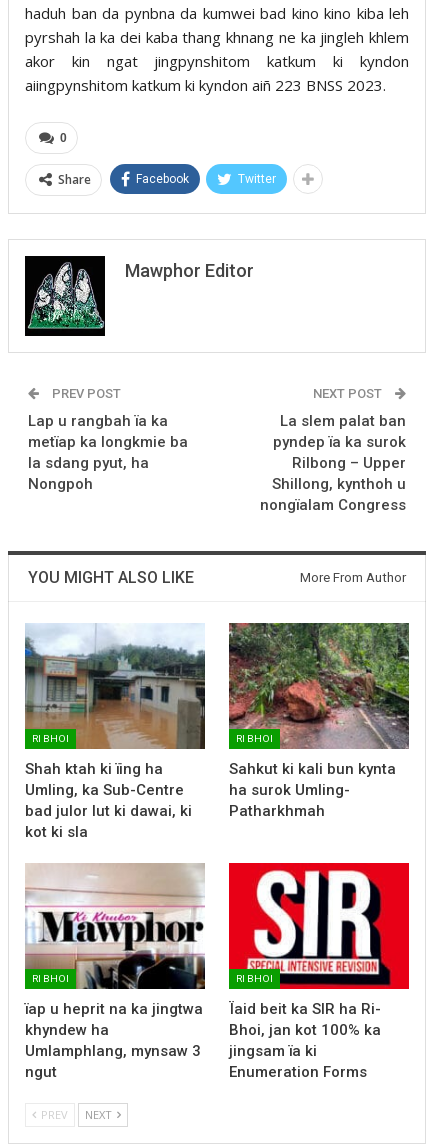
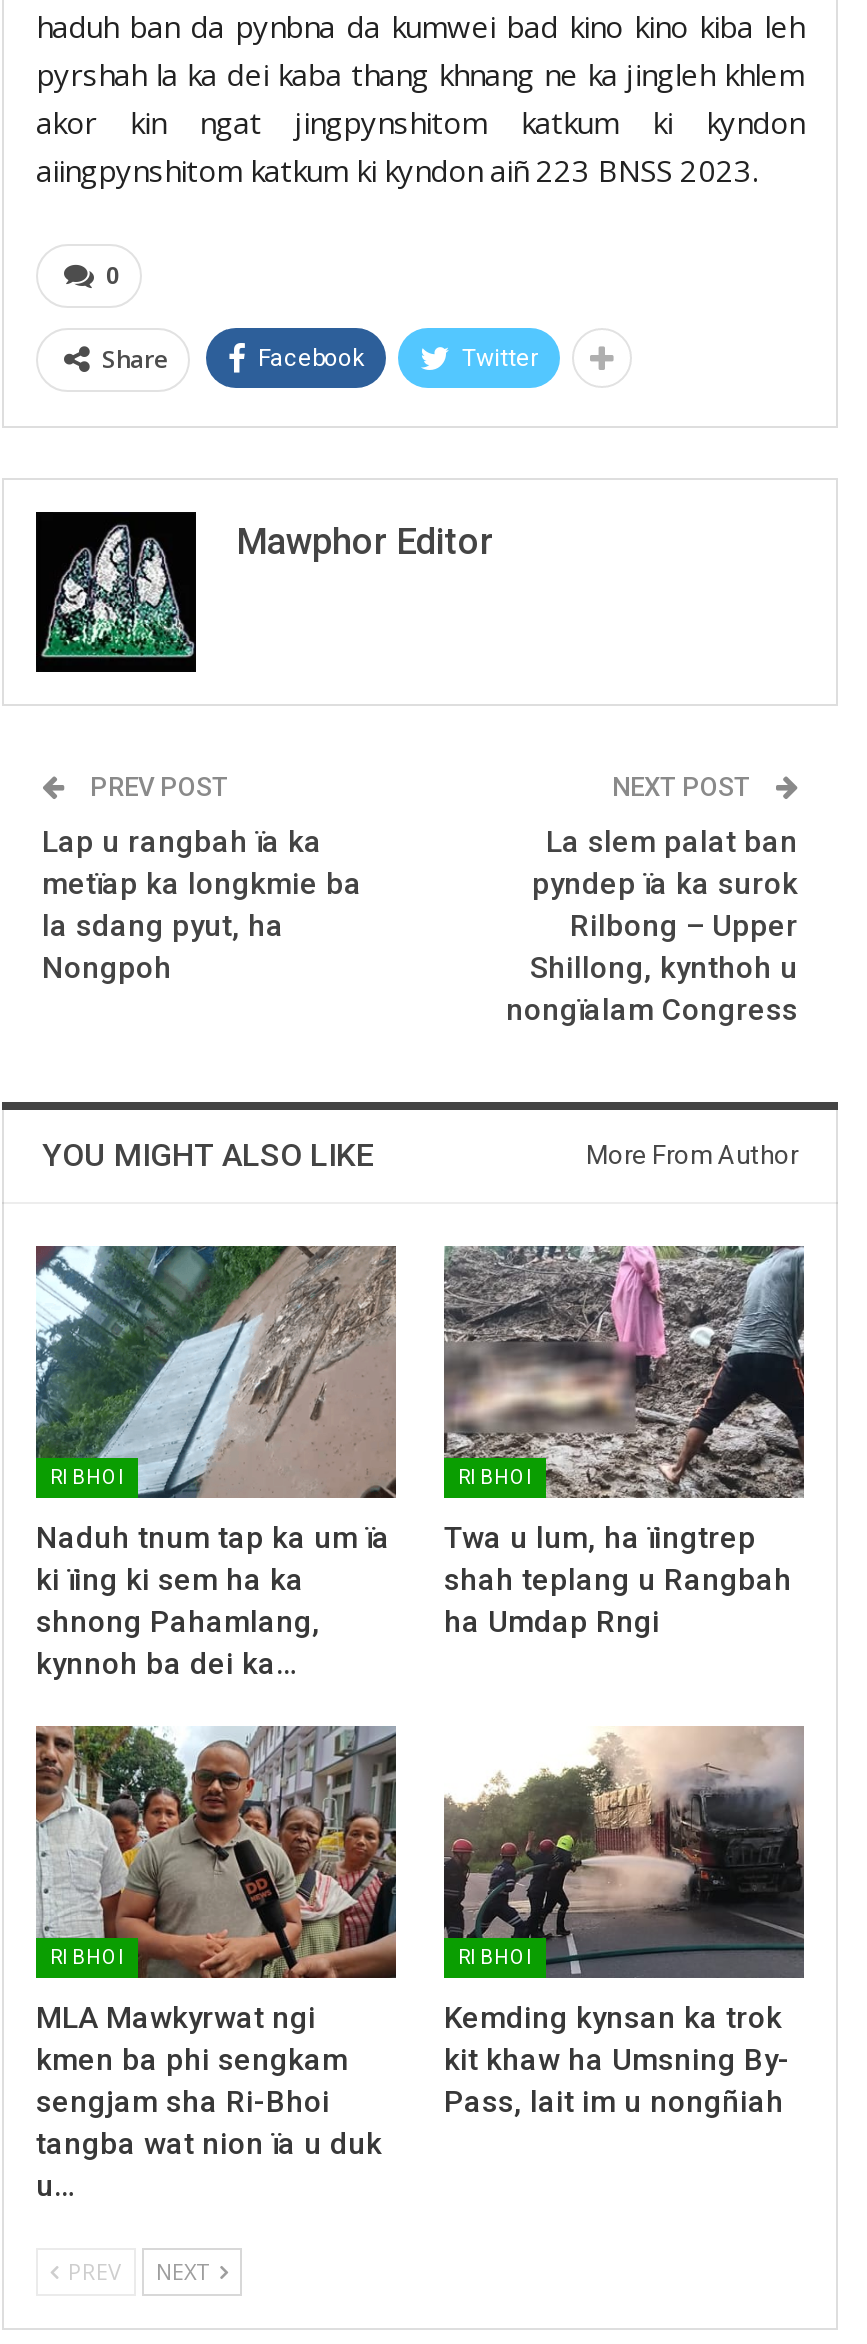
- [image]
- Shah ktah ki ïing ha
- Umling, ka Sub-Centre
- bad julor lut ki dawai, ki
- kot ki sla
+ [image]
+ Naduh tnum tap ka um ïa
+ ki ïing ki sem ha ka
+ shnong Pahamlang,
+ kynnoh ba dei ka…

- [image]
- Sahkut ki kali bun kynta
- ha surok Umling-
- Patharkhmah
+ [image]
+ Twa u lum, ha ïingtrep
+ shah teplang u Rangbah
+ ha Umdap Rngi

- [image]
- ïap u heprit na ka jingtwa
- khyndew ha
- Umlamphlang, mynsaw 3
- ngut
+ [image]
+ MLA Mawkyrwat ngi
+ kmen ba phi sengkam
+ sengjam sha Ri-Bhoi
+ tangba wat nion ïa u duk
+ u…

- [image]
- Ïaid beit ka SIR ha Ri-
- Bhoi, jan kot 100% ka
- jingsam ïa ki
- Enumeration Forms
+ [image]
+ Kemding kynsan ka trok
+ kit khaw ha Umsning By-
+ Pass, lait im u nongñiah
